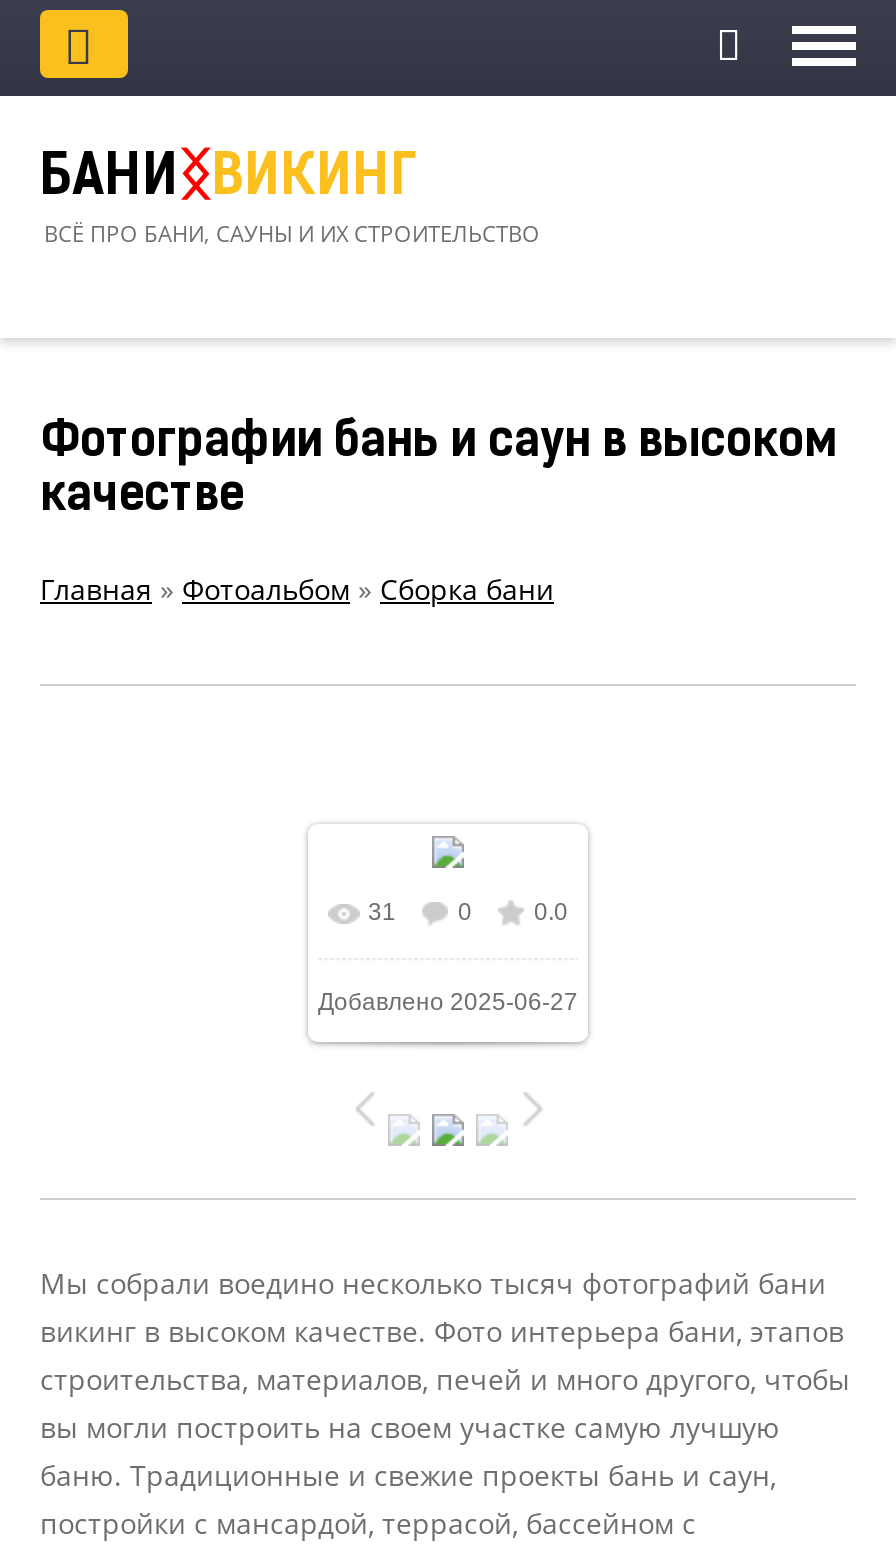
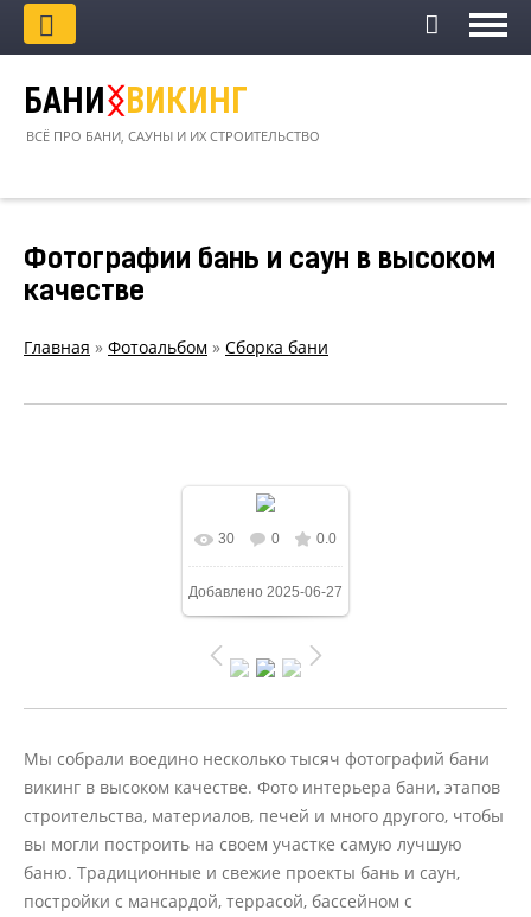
- 31
+ 30
